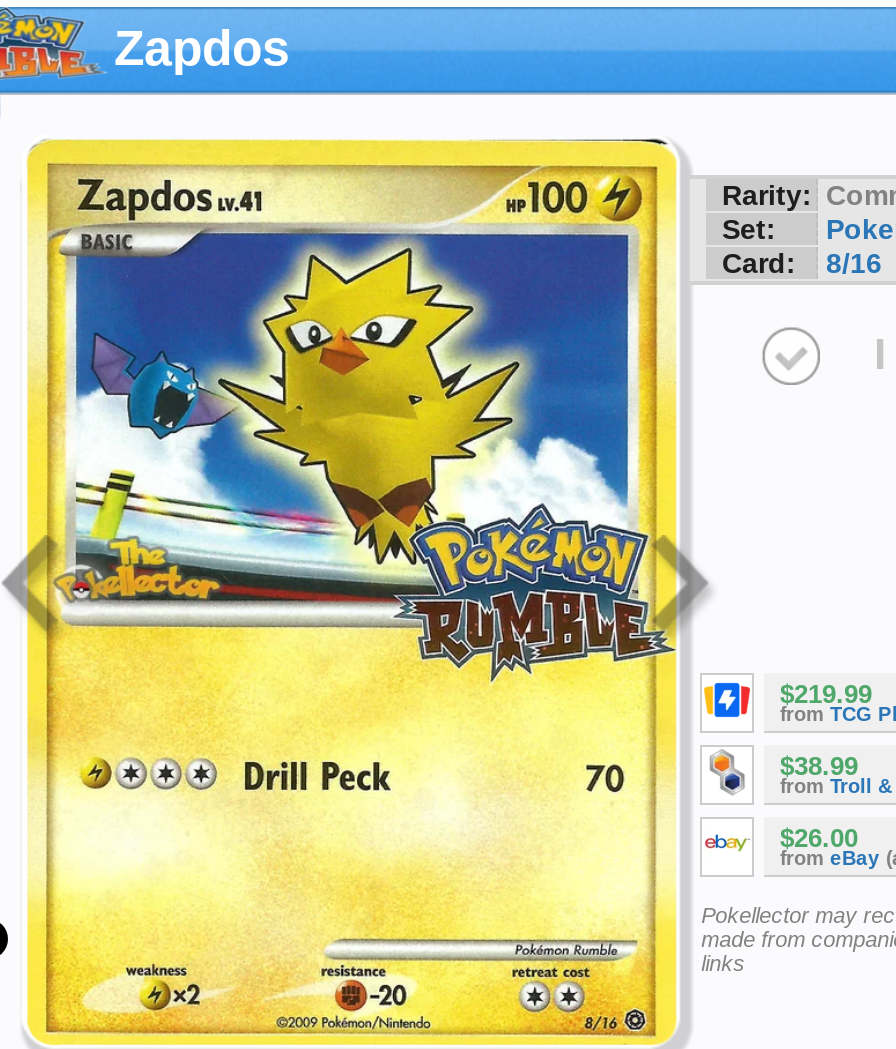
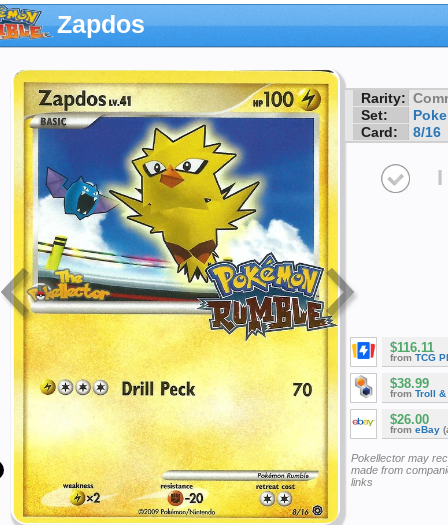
- $219.99
+ $116.11
